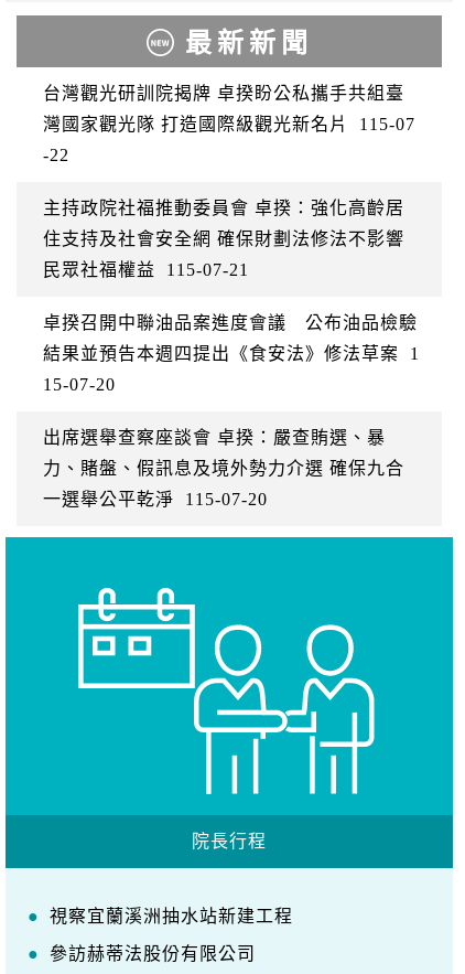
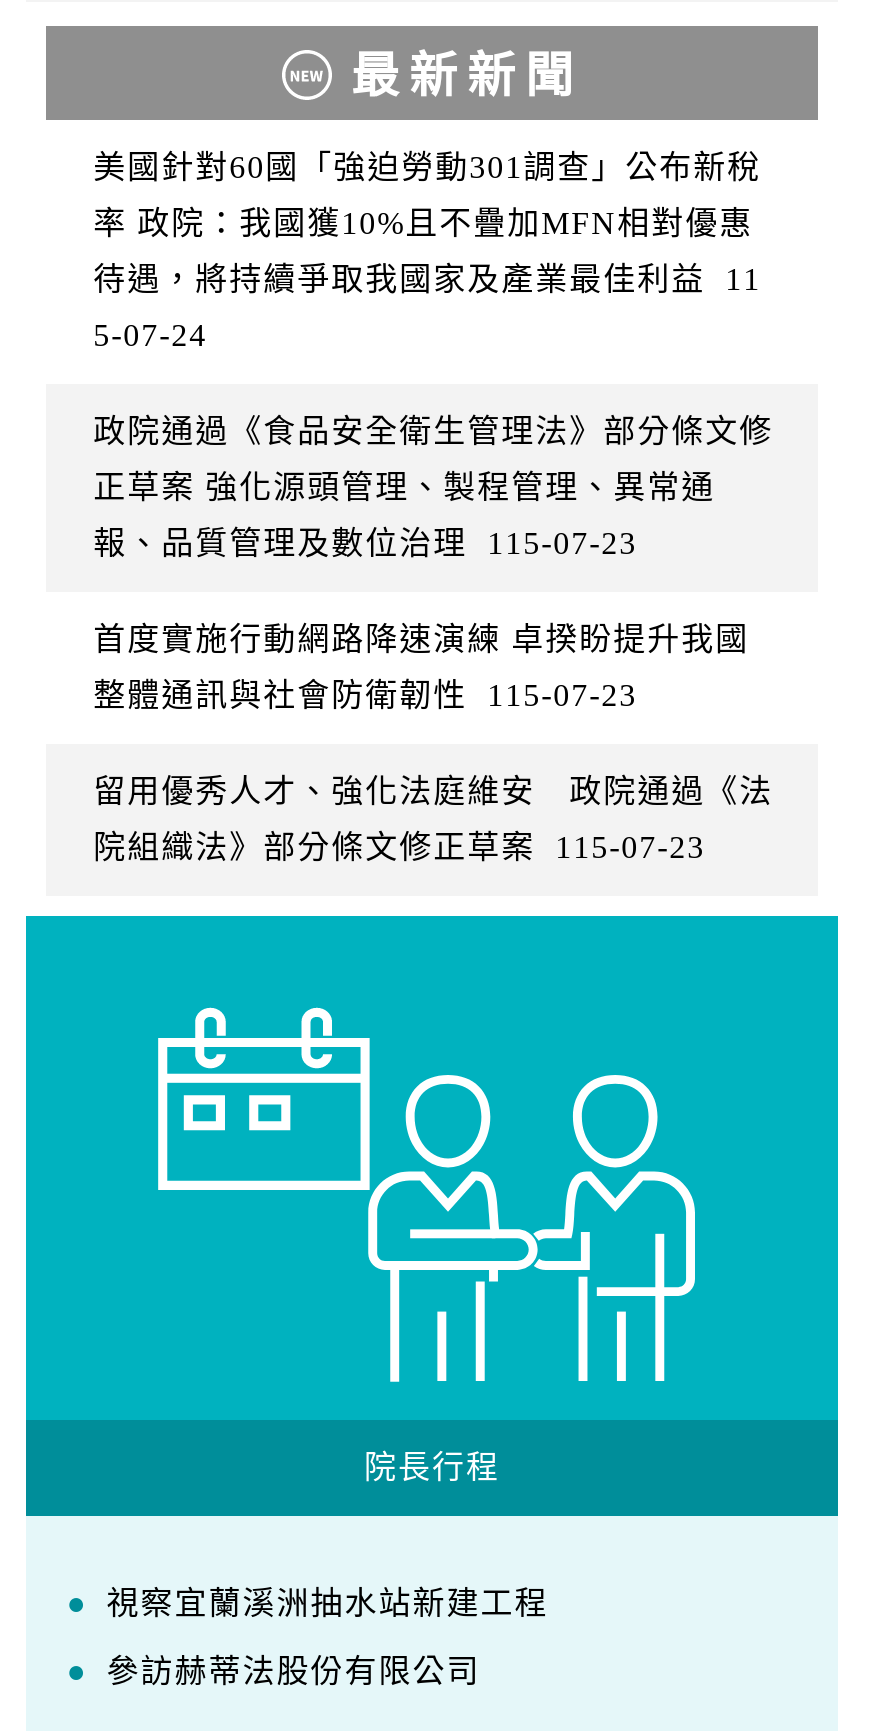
- 台灣觀光研訓院揭牌 卓揆盼公私攜手共組臺
- 灣國家觀光隊 打造國際級觀光新名片 115-07
- -22
- 主持政院社福推動委員會 卓揆：強化高齡居
- 住支持及社會安全網 確保財劃法修法不影響
- 民眾社福權益 115-07-21
- 卓揆召開中聯油品案進度會議 公布油品檢驗
- 結果並預告本週四提出《食安法》修法草案 1
- 15-07-20
- 出席選舉查察座談會 卓揆：嚴查賄選、暴
- 力、賭盤、假訊息及境外勢力介選 確保九合
- 一選舉公平乾淨 115-07-20
+ 美國針對60國「強迫勞動301調查」公布新稅
+ 率 政院：我國獲10%且不疊加MFN相對優惠
+ 待遇，將持續爭取我國家及產業最佳利益 11
+ 5-07-24
+ 政院通過《食品安全衛生管理法》部分條文修
+ 正草案 強化源頭管理、製程管理、異常通
+ 報、品質管理及數位治理 115-07-23
+ 首度實施行動網路降速演練 卓揆盼提升我國
+ 整體通訊與社會防衛韌性 115-07-23
+ 留用優秀人才、強化法庭維安 政院通過《法
+ 院組織法》部分條文修正草案 115-07-23
